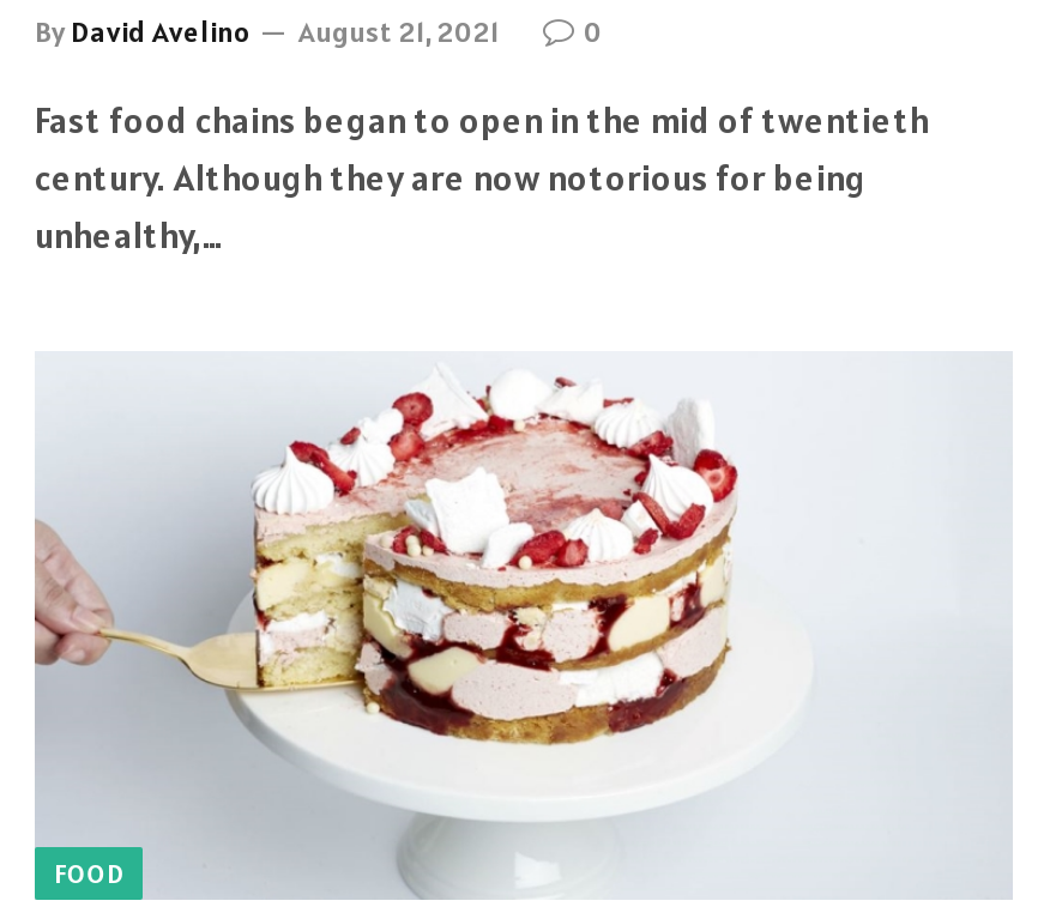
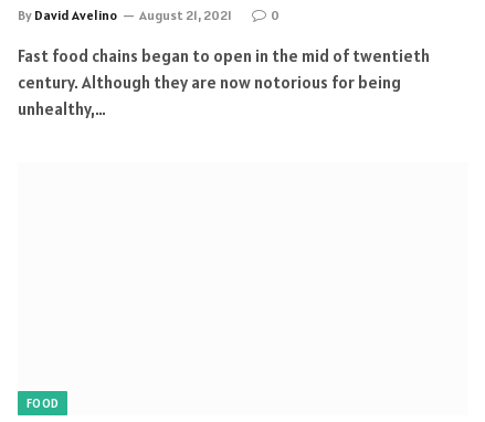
- [image]
